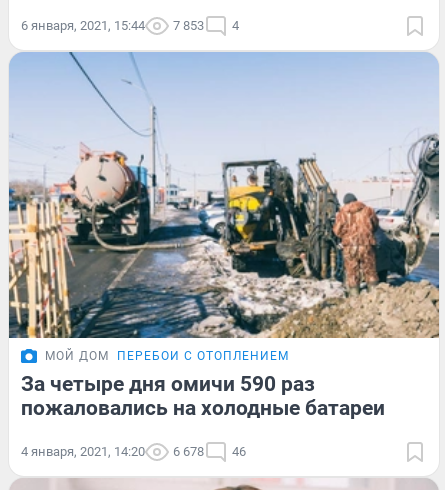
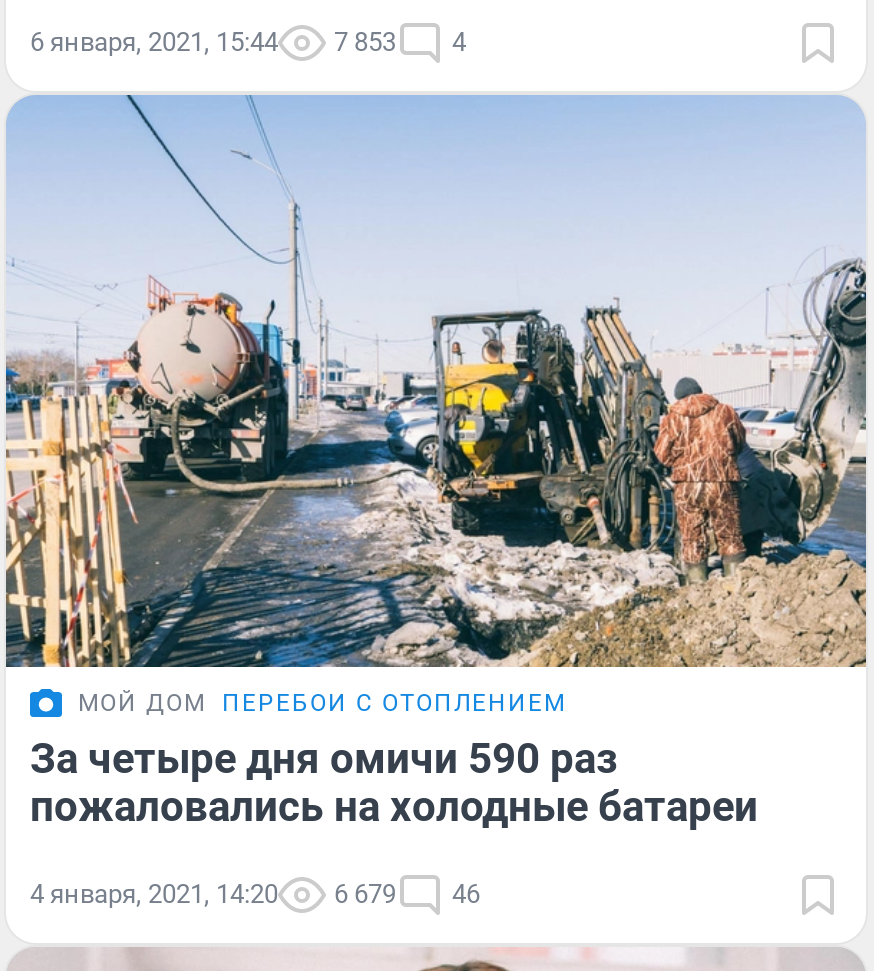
- 4 января, 2021, 14:20 6 678 46
+ 4 января, 2021, 14:20 6 679 46
